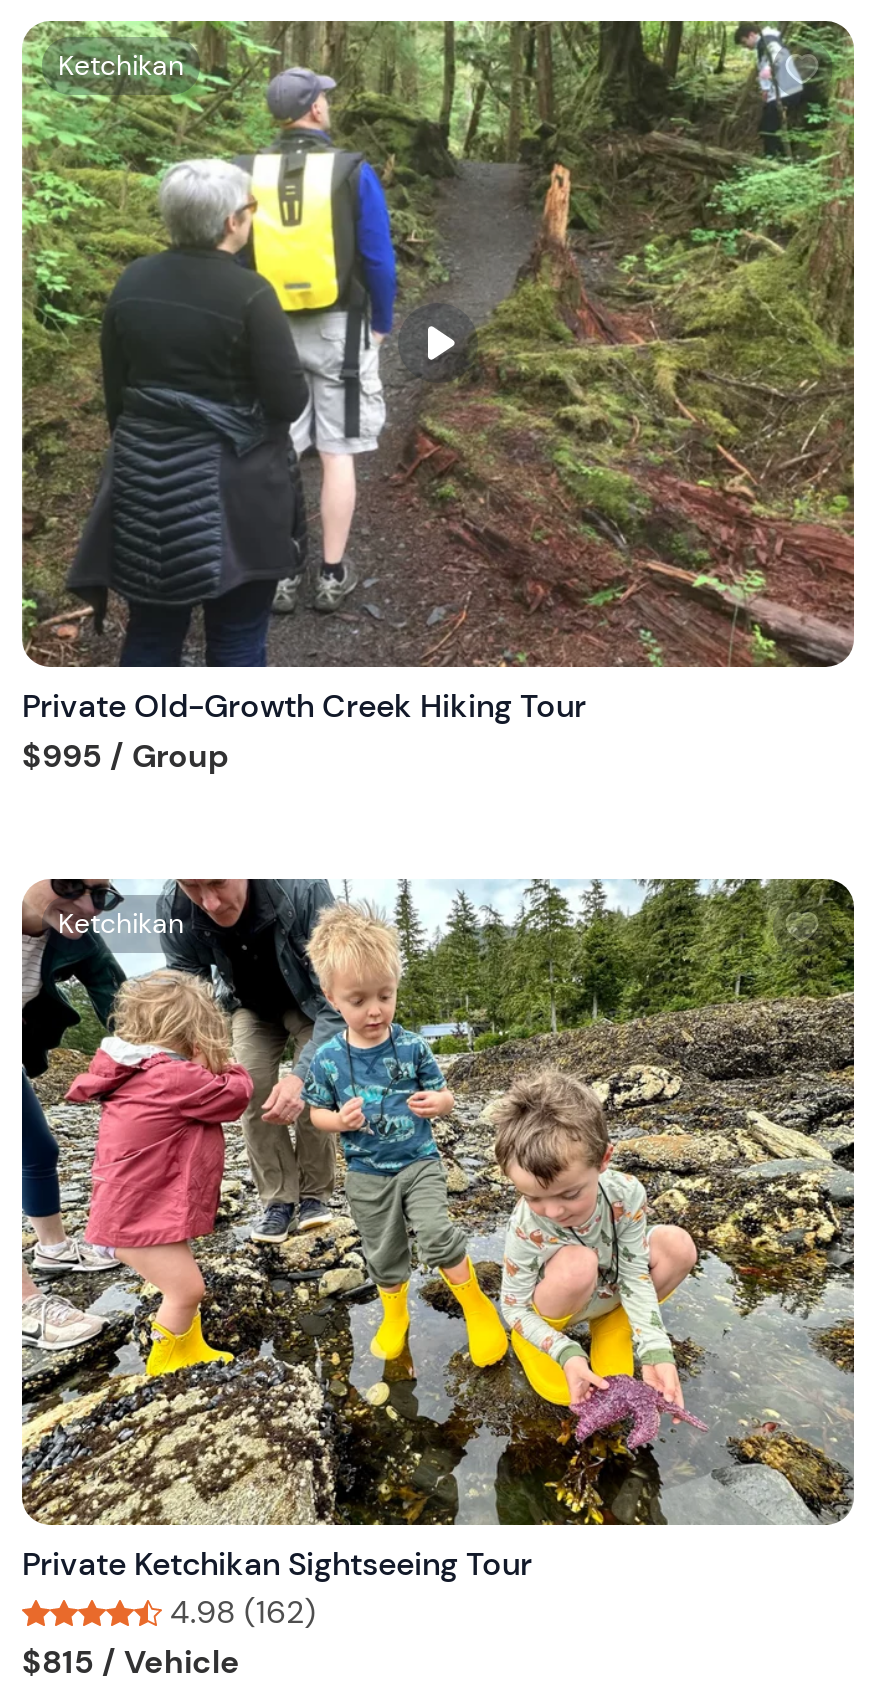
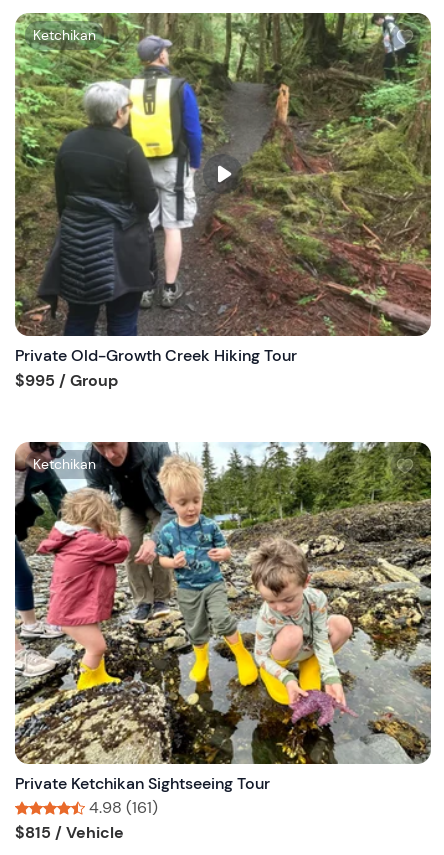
- 4.98 (162)
+ 4.98 (161)
